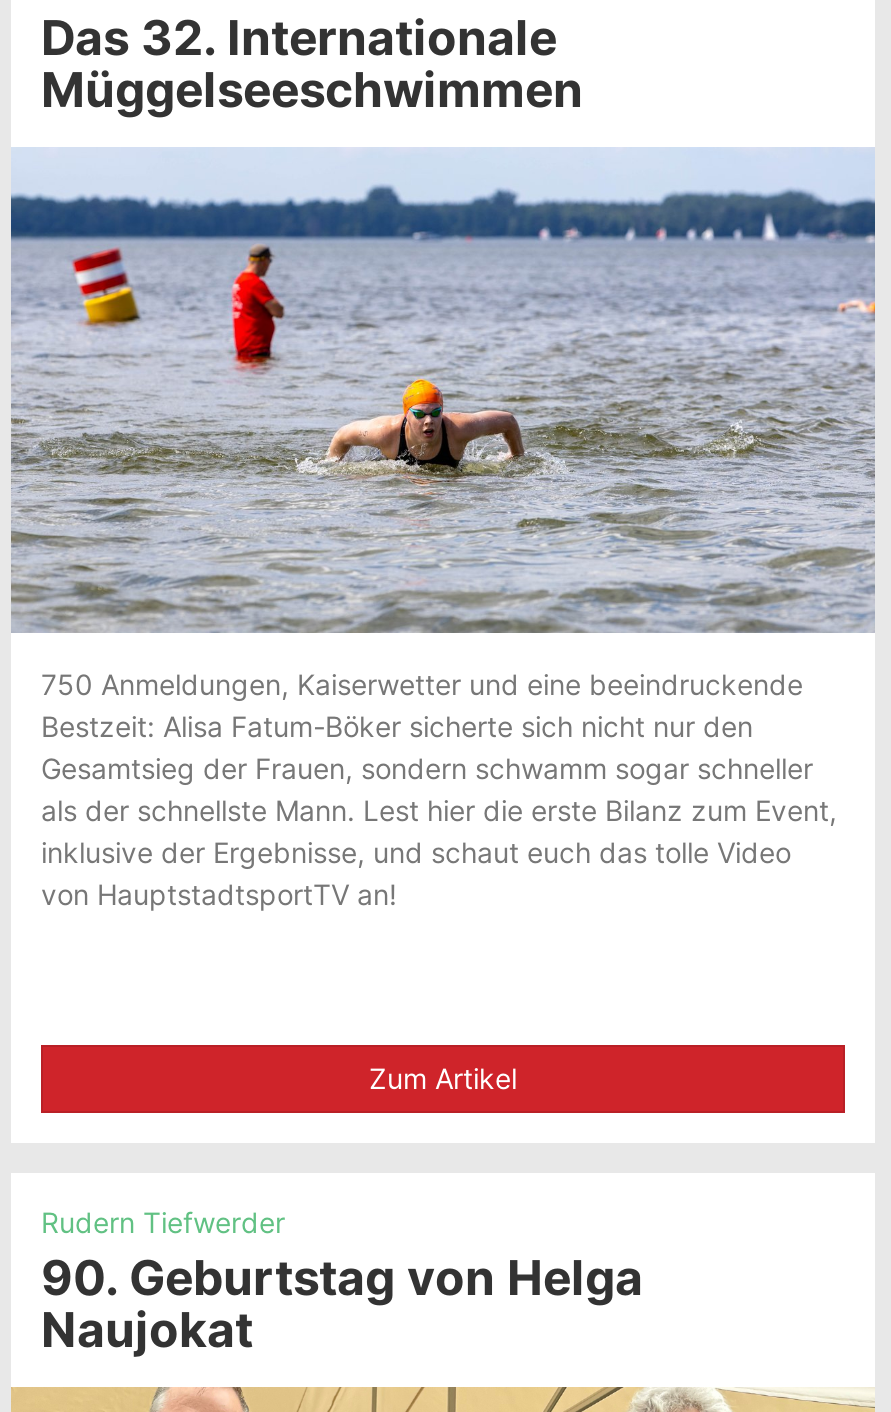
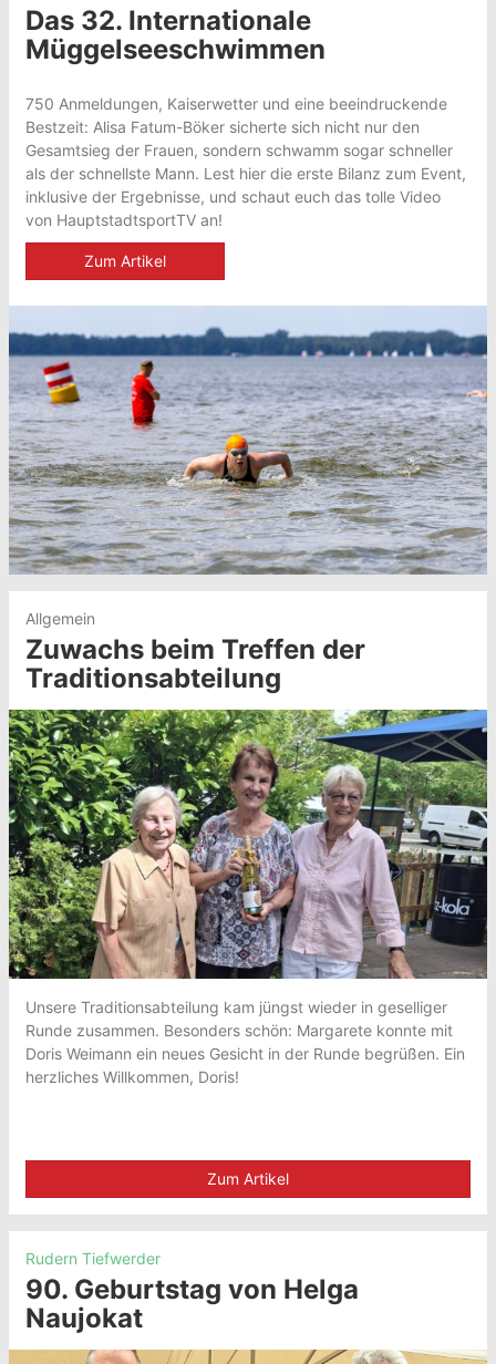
moved down: [image]

moved up: 750 Anmeldungen, Kaiserwetter und eine beeindruckende | Bestzeit: Alisa Fatum-Böker sicherte sich nicht nur den | Gesamtsieg der Frauen, sondern schwamm sogar schneller | als der schnellste Mann. Lest hier die erste Bilanz zum Event, | inklusive der Ergebnisse, und schaut euch das tolle Video | von HauptstadtsportTV an!

+ [image]
+ Allgemein
+ Zuwachs beim Treffen der
+ Traditionsabteilung

+ Unsere Traditionsabteilung kam jüngst wieder in geselliger
+ Runde zusammen. Besonders schön: Margarete konnte mit
+ Doris Weimann ein neues Gesicht in der Runde begrüßen. Ein
+ herzliches Willkommen, Doris!

+ Zum Artikel
